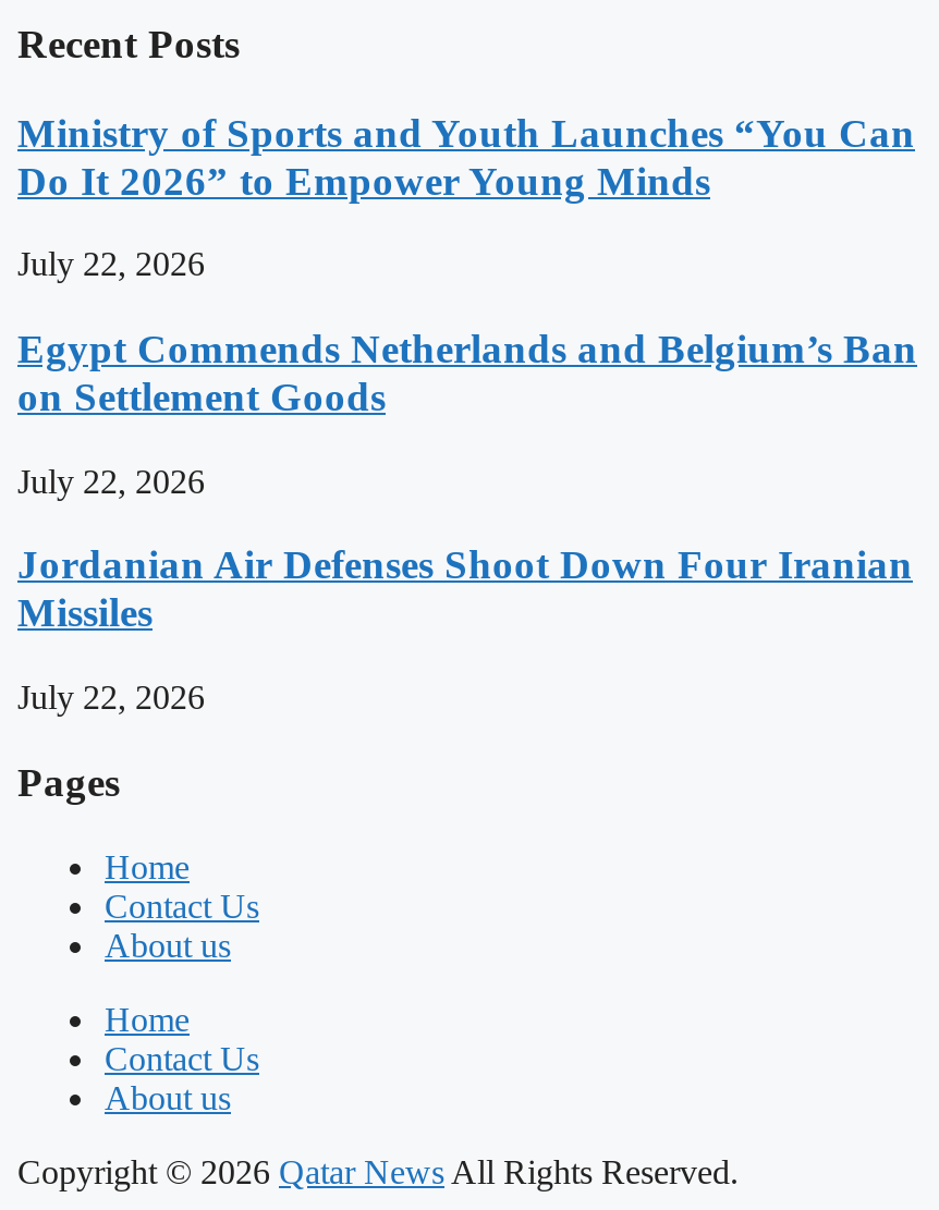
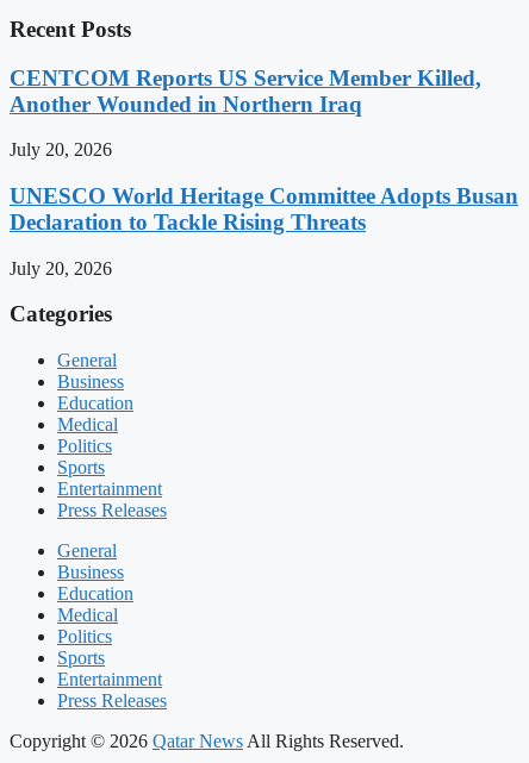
- Ministry of Sports and Youth Launches “You Can
- Do It 2026” to Empower Young Minds
- July 22, 2026
- Egypt Commends Netherlands and Belgium’s Ban
- on Settlement Goods
- July 22, 2026
- Jordanian Air Defenses Shoot Down Four Iranian
- Missiles
- July 22, 2026
- Pages
- Home
- Contact Us
- About us
- Home
- Contact Us
- About us
+ CENTCOM Reports US Service Member Killed,
+ Another Wounded in Northern Iraq
+ July 20, 2026
+ UNESCO World Heritage Committee Adopts Busan
+ Declaration to Tackle Rising Threats
+ July 20, 2026
+ Categories
+ General
+ Business
+ Education
+ Medical
+ Politics
+ Sports
+ Entertainment
+ Press Releases
+ General
+ Business
+ Education
+ Medical
+ Politics
+ Sports
+ Entertainment
+ Press Releases
